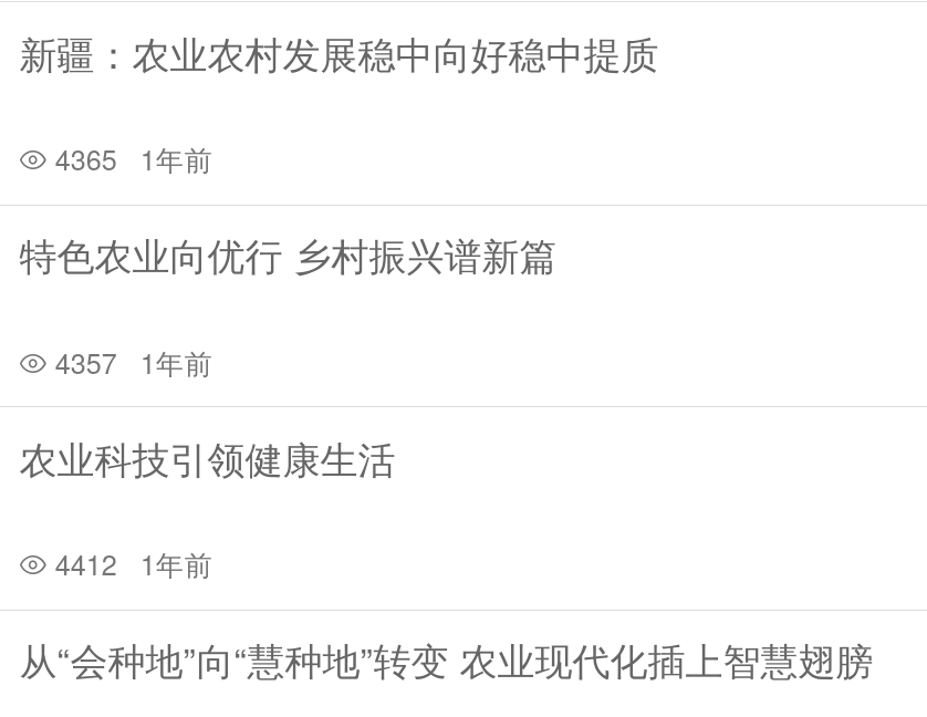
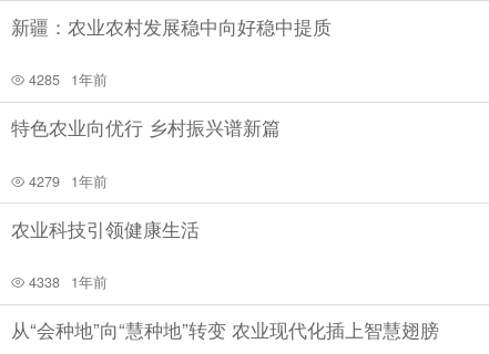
- 4365 1年前
+ 4285 1年前

- 4357 1年前
+ 4279 1年前

- 4412 1年前
+ 4338 1年前
